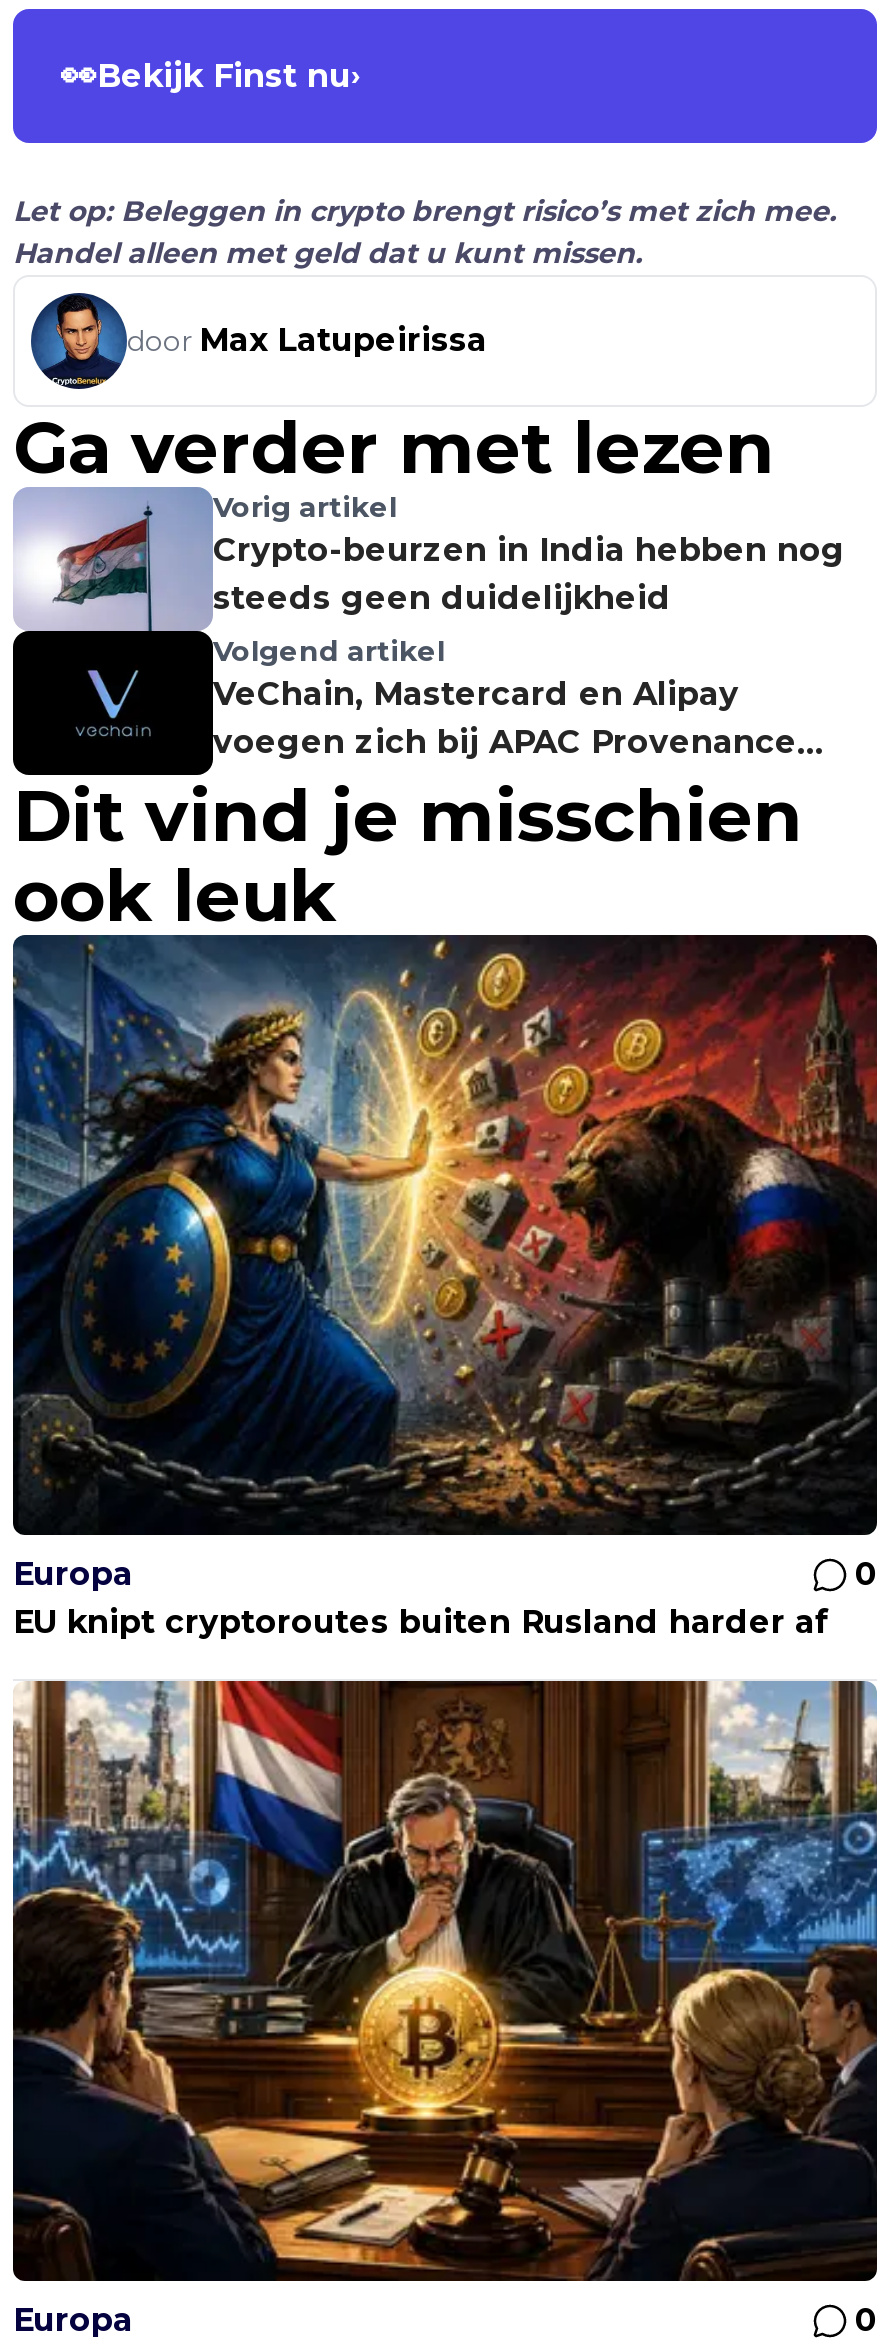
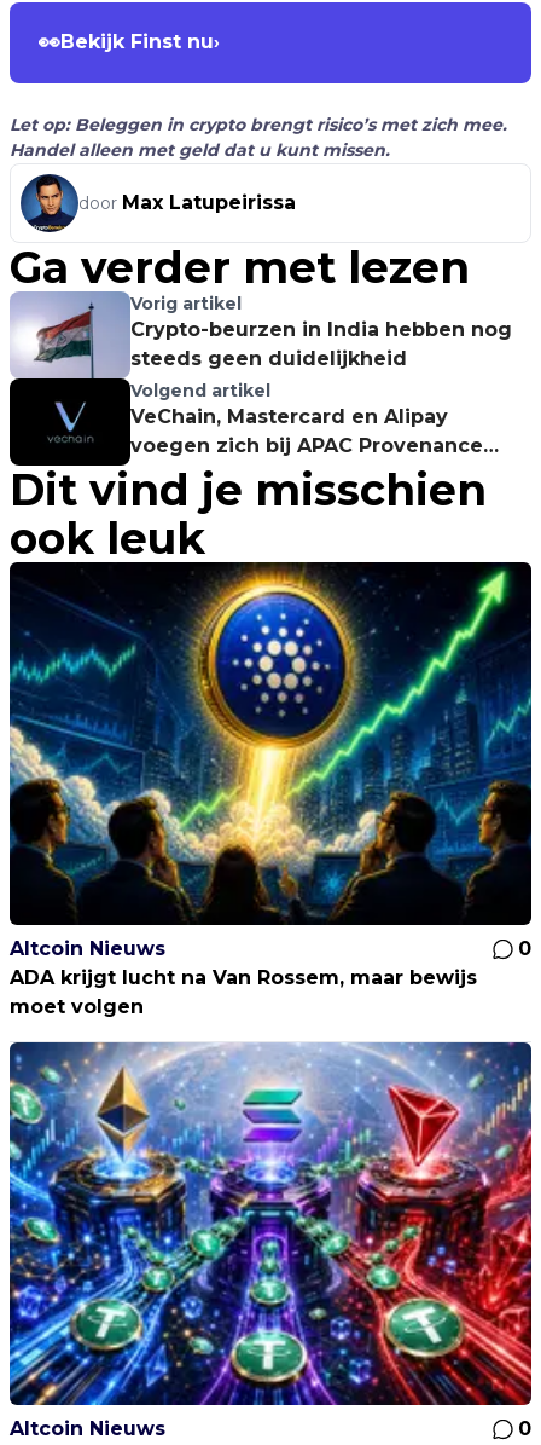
- [image]
- Europa
+ [image]
+ Altcoin Nieuws

- EU knipt cryptoroutes buiten Rusland harder af
+ ADA krijgt lucht na Van Rossem, maar bewijs
+ moet volgen

- [image]
- Europa
+ [image]
+ Altcoin Nieuws
